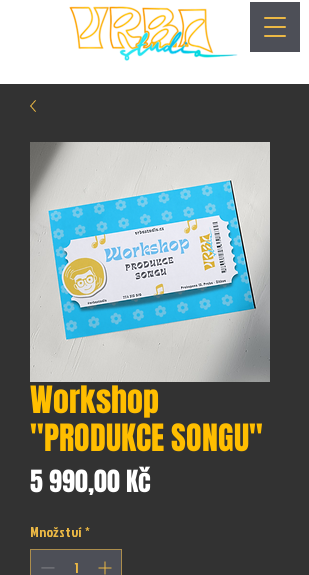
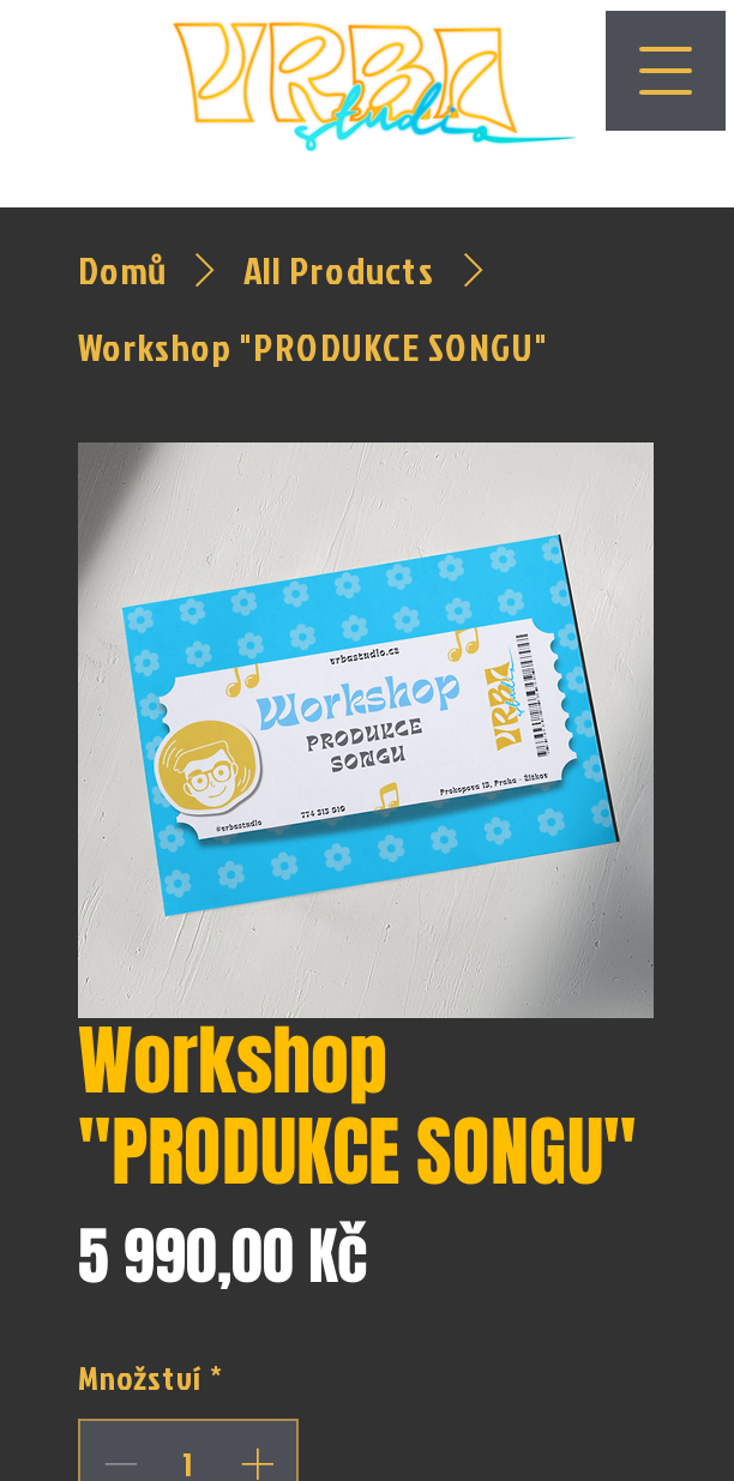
+ Domů
+ All Products
+ Workshop "PRODUKCE SONGU"
